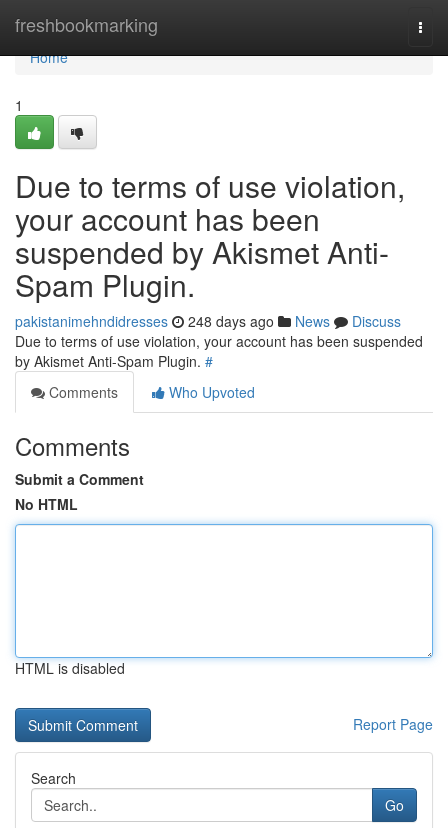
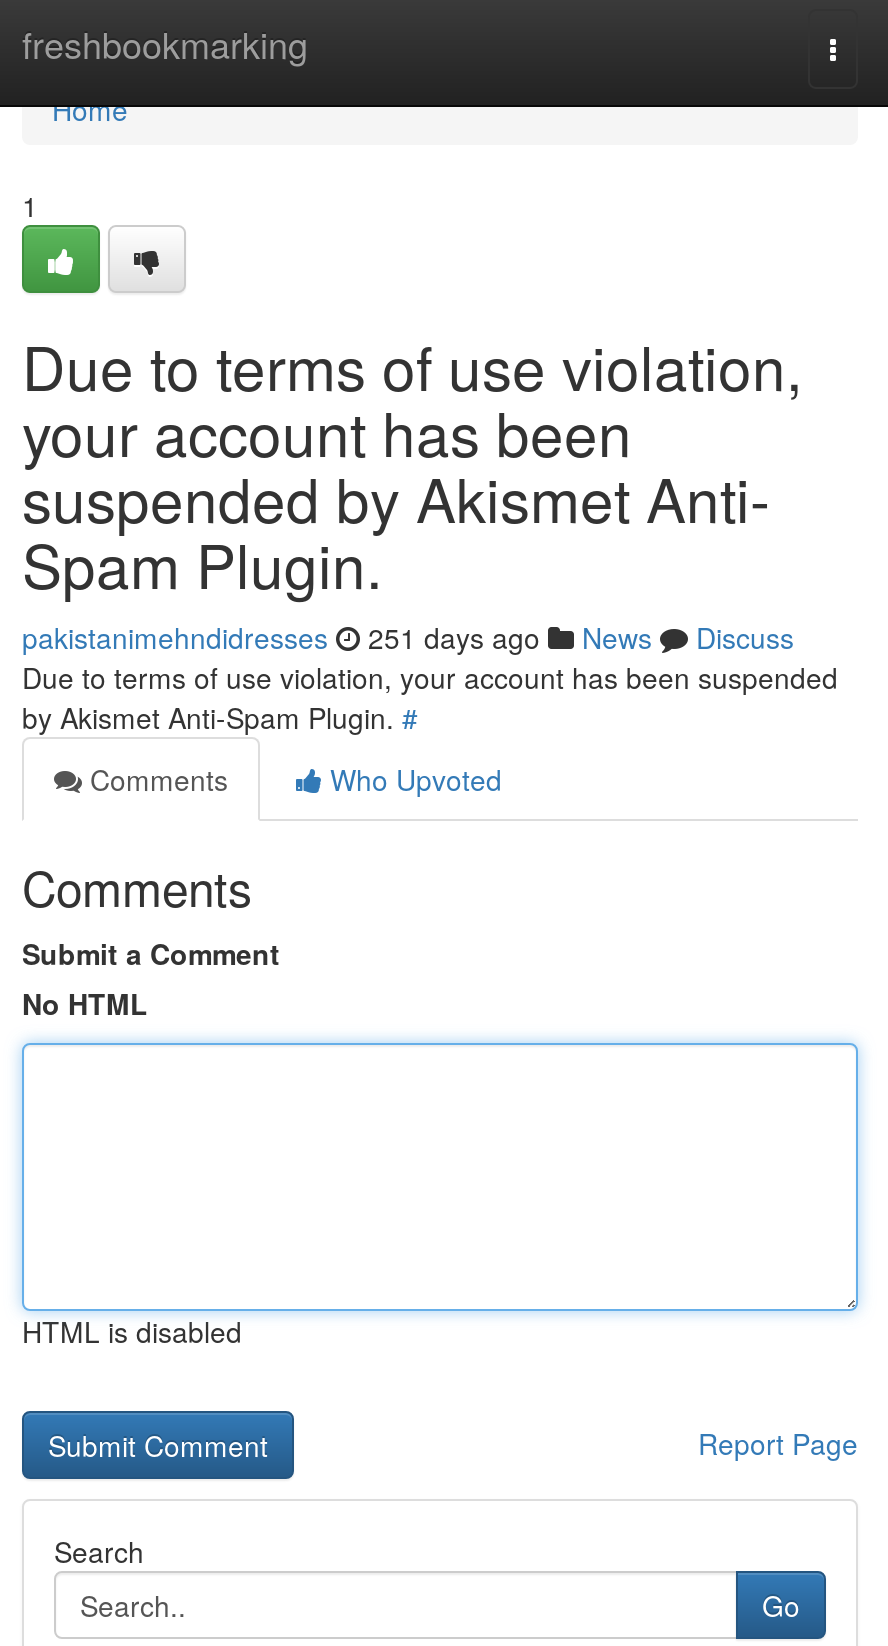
- pakistanimehndidresses 248 days ago News Discuss
+ pakistanimehndidresses 251 days ago News Discuss
